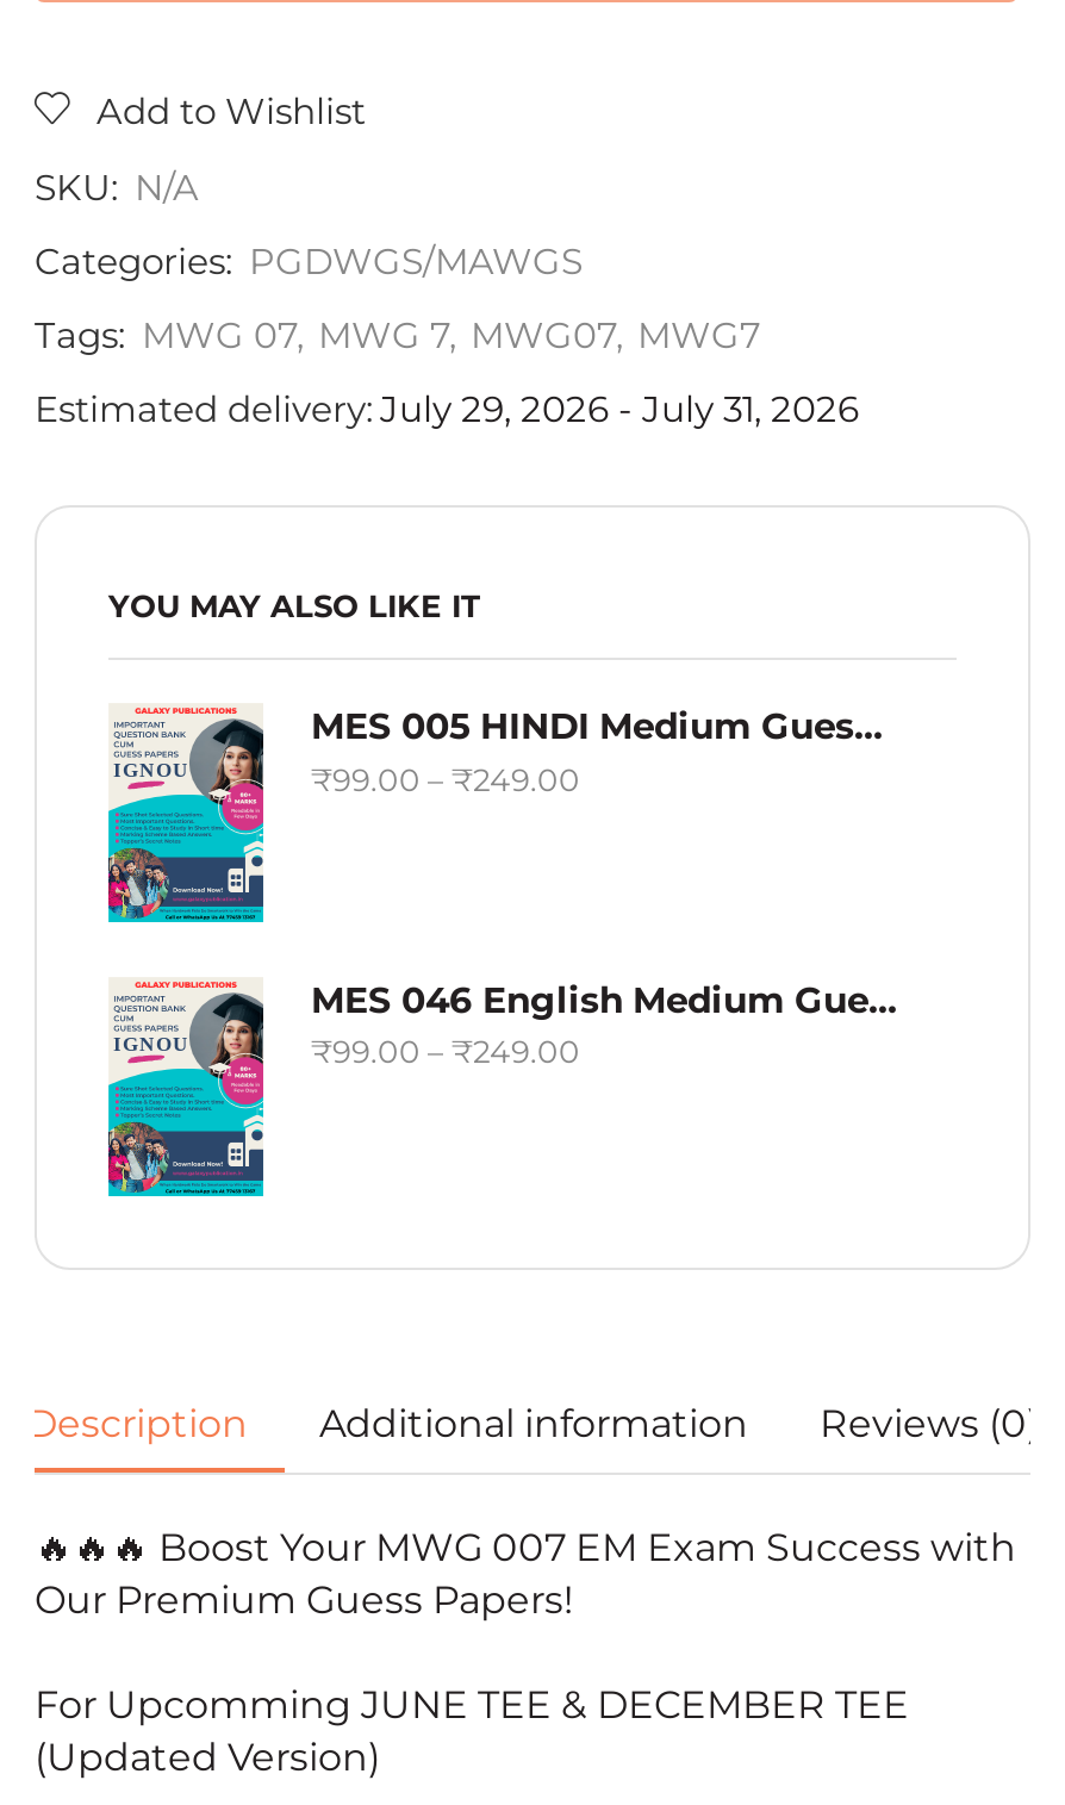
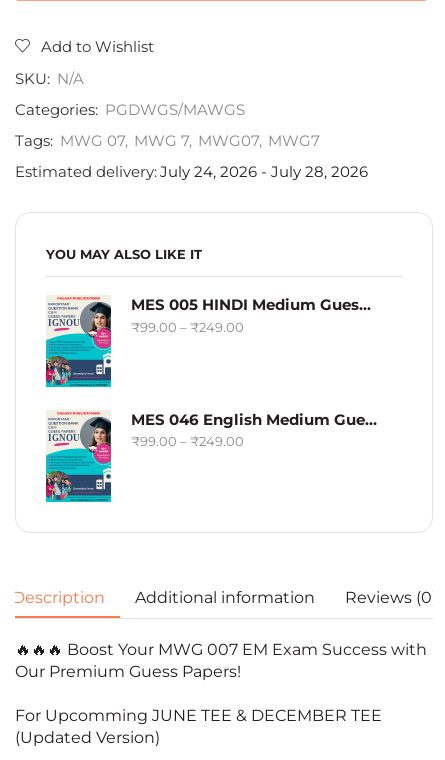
- Estimated delivery: July 29, 2026 - July 31, 2026
+ Estimated delivery: July 24, 2026 - July 28, 2026
